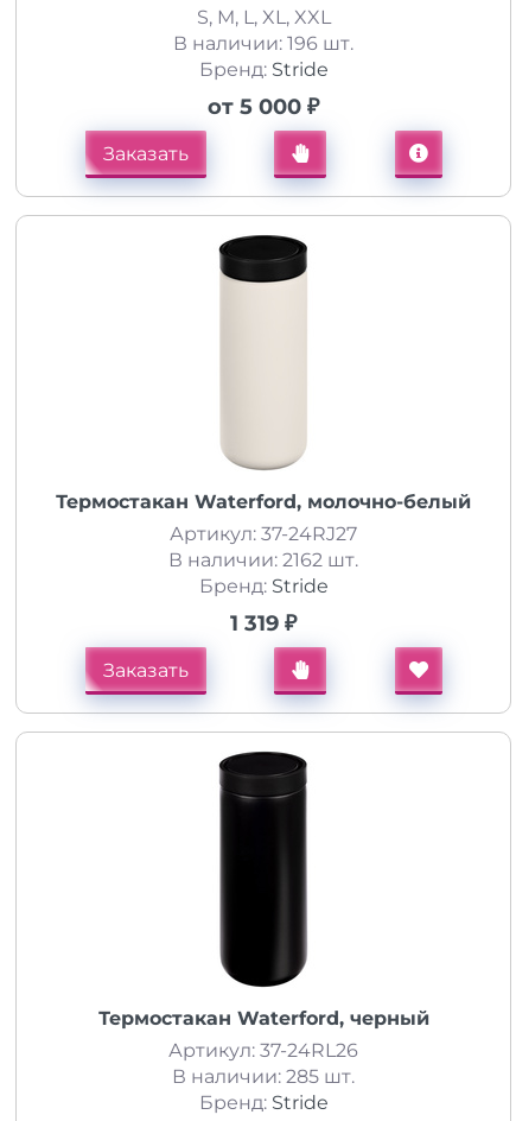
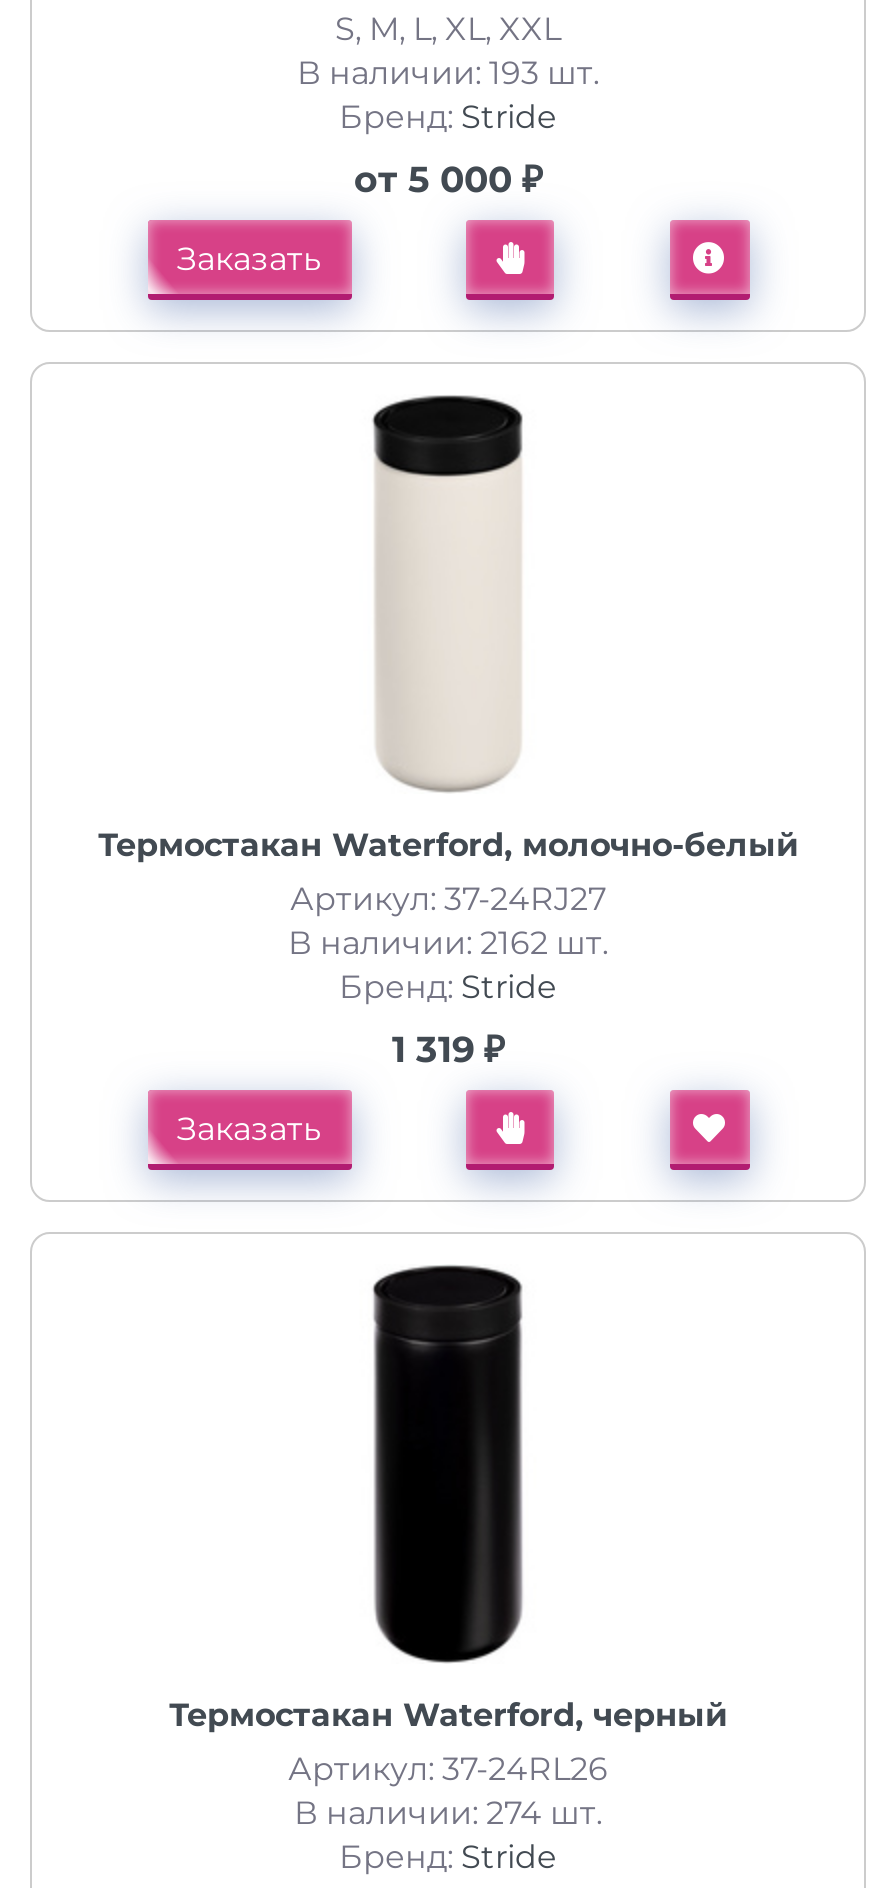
- В наличии: 196 шт.
+ В наличии: 193 шт.

- В наличии: 285 шт.
+ В наличии: 274 шт.
